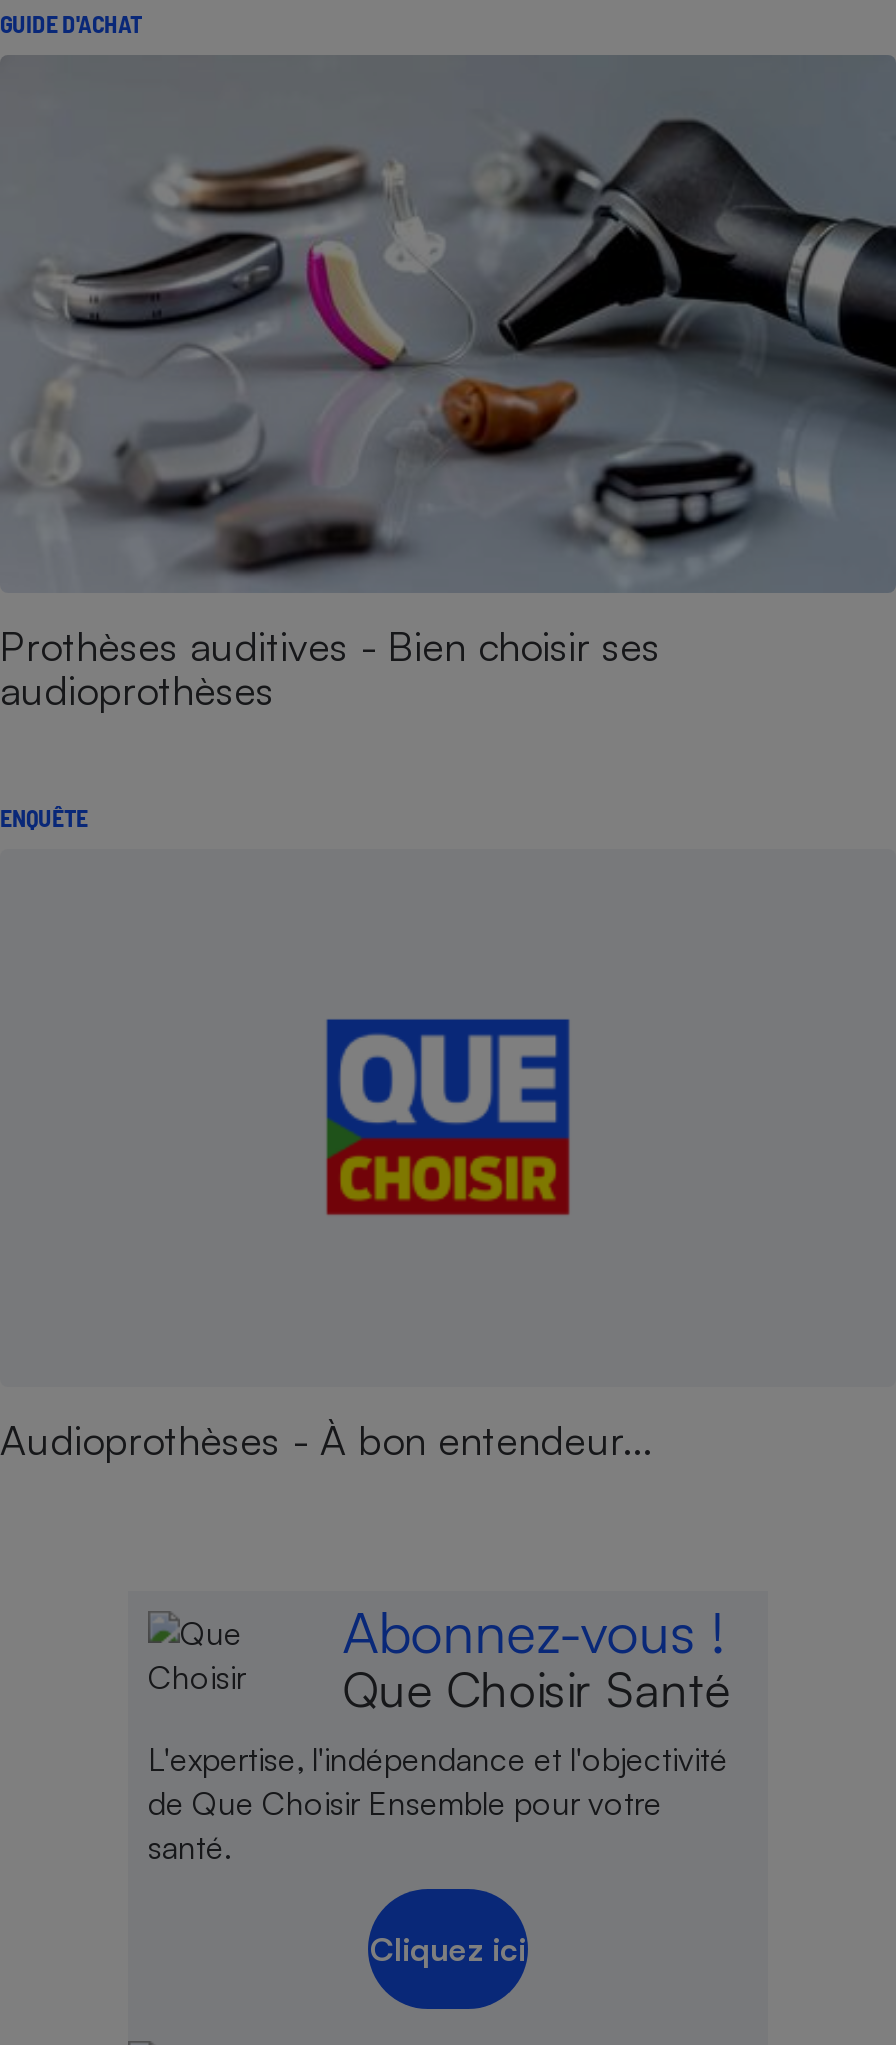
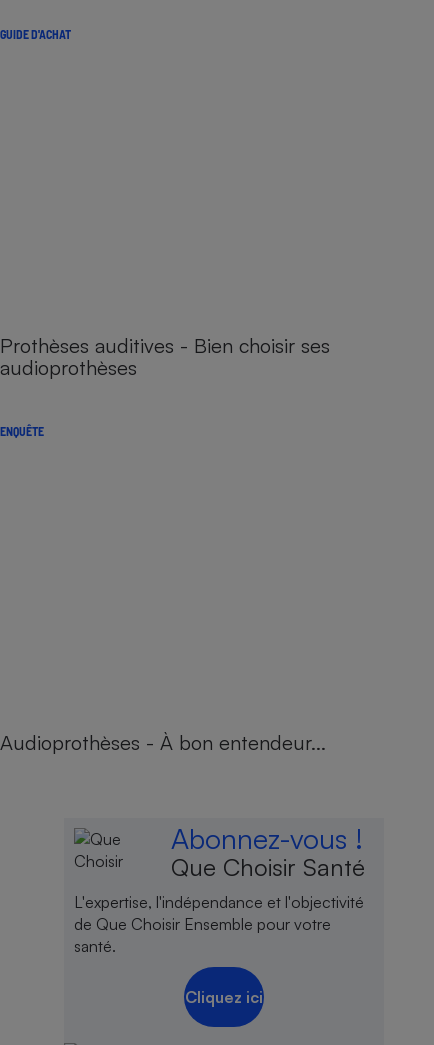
- [image]

- [image]
